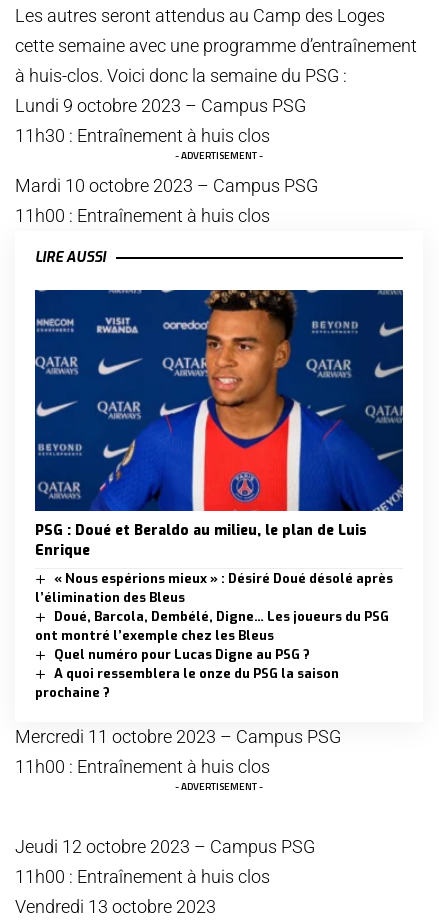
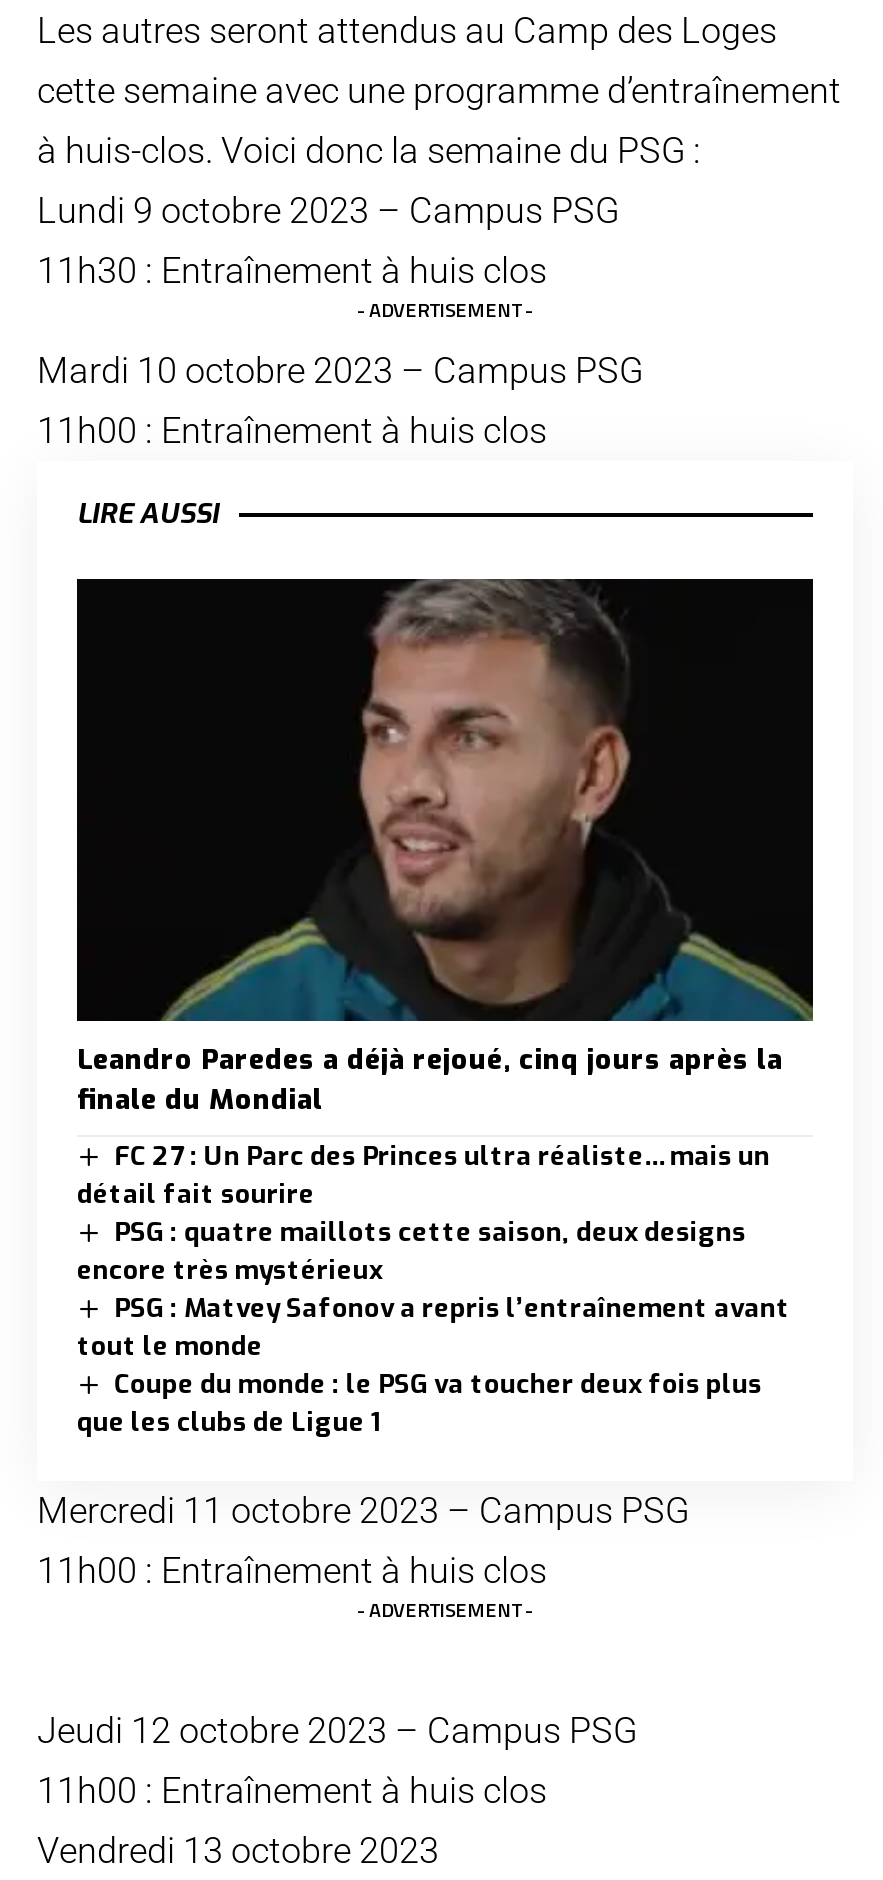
- [image]
- PSG : Doué et Beraldo au milieu, le plan de Luis
- Enrique
+ [image]
+ Leandro Paredes a déjà rejoué, cinq jours après la
+ finale du Mondial

- « Nous espérions mieux » : Désiré Doué désolé après
- l’élimination des Bleus
- Doué, Barcola, Dembélé, Digne… Les joueurs du PSG
- ont montré l’exemple chez les Bleus
- Quel numéro pour Lucas Digne au PSG ?
- A quoi ressemblera le onze du PSG la saison
- prochaine ?
+ FC 27 : Un Parc des Princes ultra réaliste… mais un
+ détail fait sourire
+ PSG : quatre maillots cette saison, deux designs
+ encore très mystérieux
+ PSG : Matvey Safonov a repris l’entraînement avant
+ tout le monde
+ Coupe du monde : le PSG va toucher deux fois plus
+ que les clubs de Ligue 1
